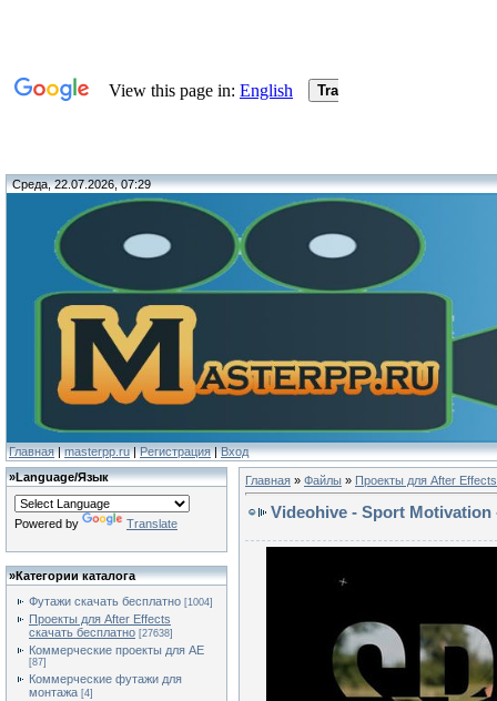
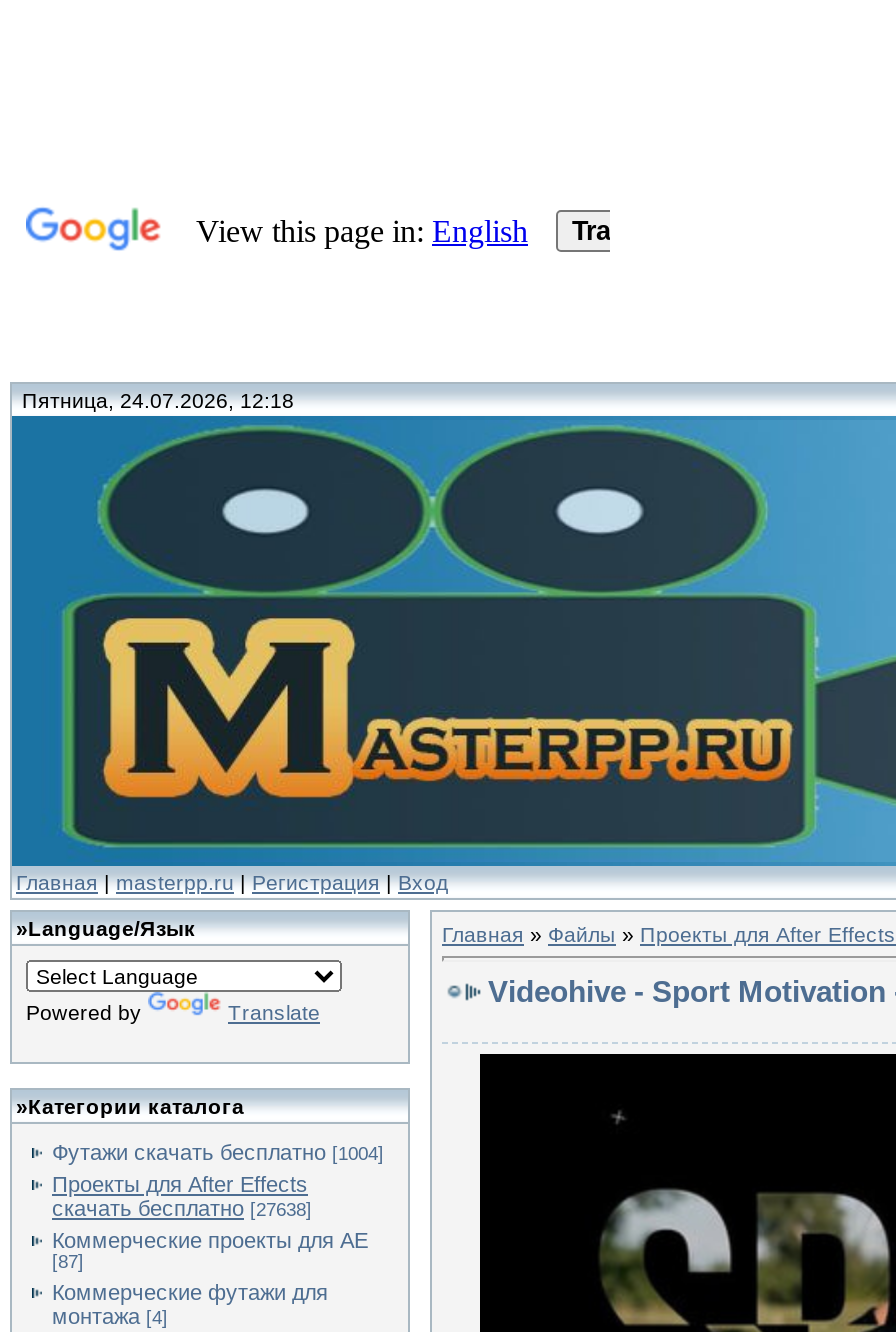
- Среда, 22.07.2026, 07:29
+ Пятница, 24.07.2026, 12:18
